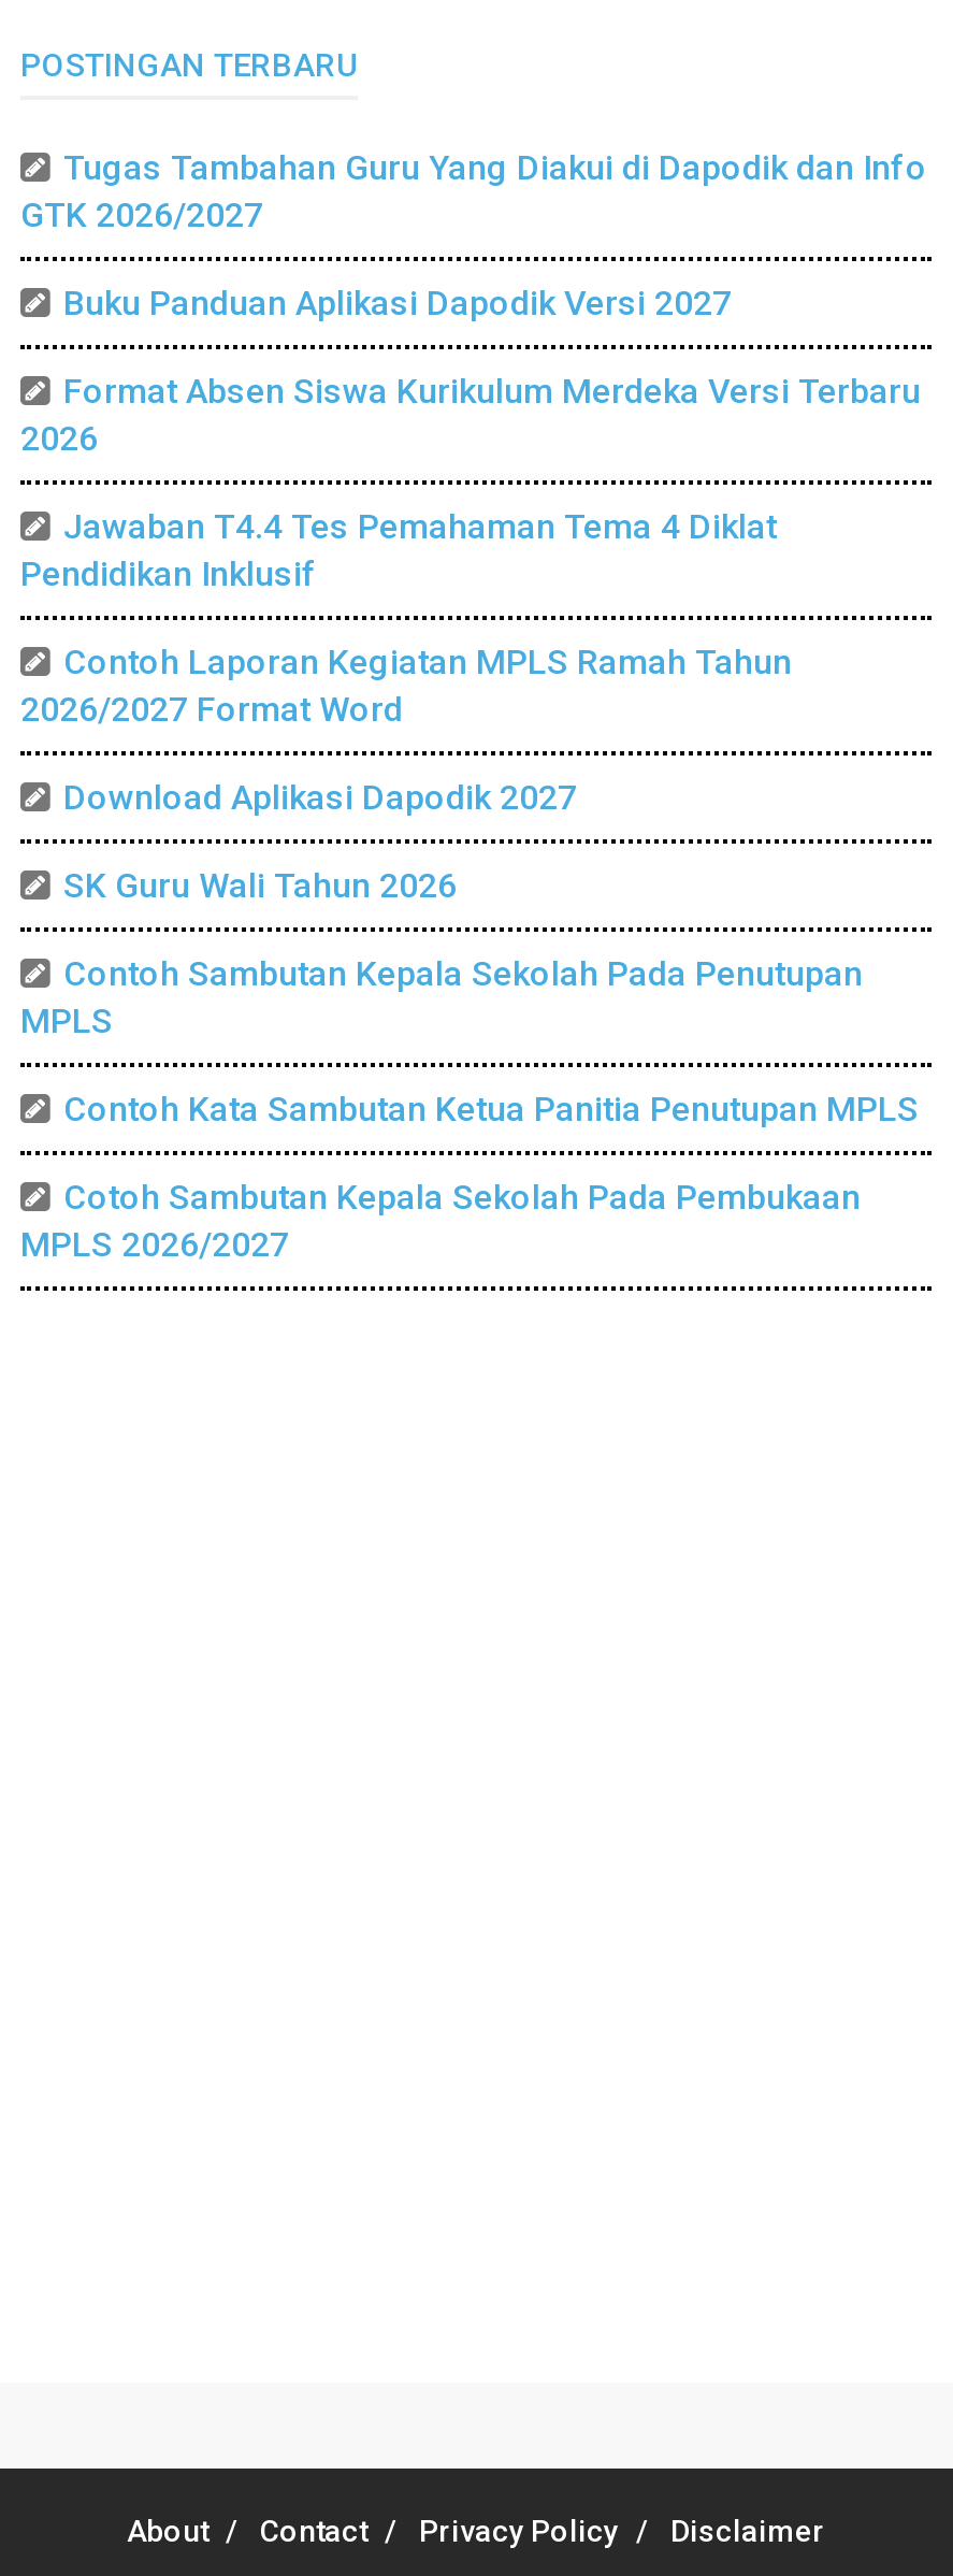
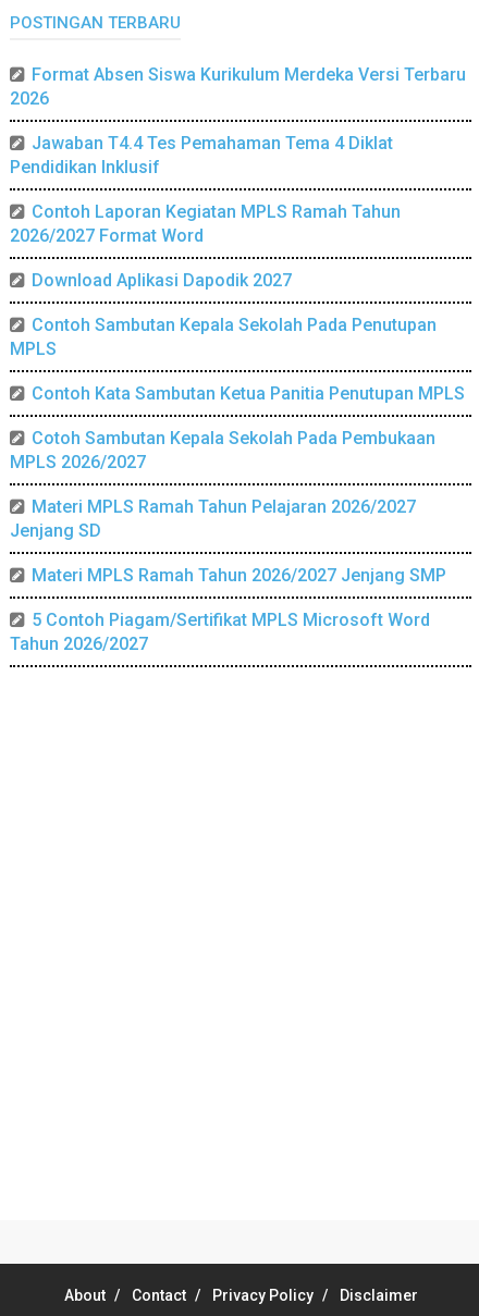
- Tugas Tambahan Guru Yang Diakui di Dapodik dan Info
- GTK 2026/2027
- Buku Panduan Aplikasi Dapodik Versi 2027

moved up: Format Absen Siswa Kurikulum Merdeka Versi Terbaru | 2026 | Jawaban T4.4 Tes Pemahaman Tema 4 Diklat | Pendidikan Inklusif | Contoh Laporan Kegiatan MPLS Ramah Tahun | 2026/2027 Format Word | Download Aplikasi Dapodik 2027

- SK Guru Wali Tahun 2026

moved up: Contoh Sambutan Kepala Sekolah Pada Penutupan | MPLS | Contoh Kata Sambutan Ketua Panitia Penutupan MPLS | Cotoh Sambutan Kepala Sekolah Pada Pembukaan | MPLS 2026/2027

+ Materi MPLS Ramah Tahun Pelajaran 2026/2027
+ Jenjang SD
+ Materi MPLS Ramah Tahun 2026/2027 Jenjang SMP
+ 5 Contoh Piagam/Sertifikat MPLS Microsoft Word
+ Tahun 2026/2027
